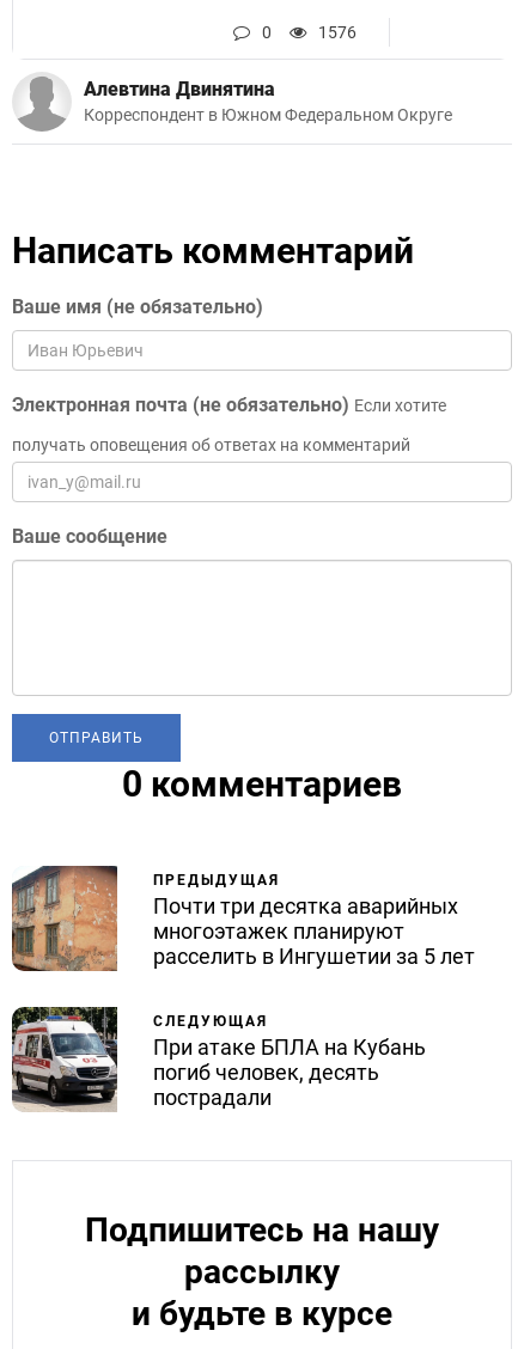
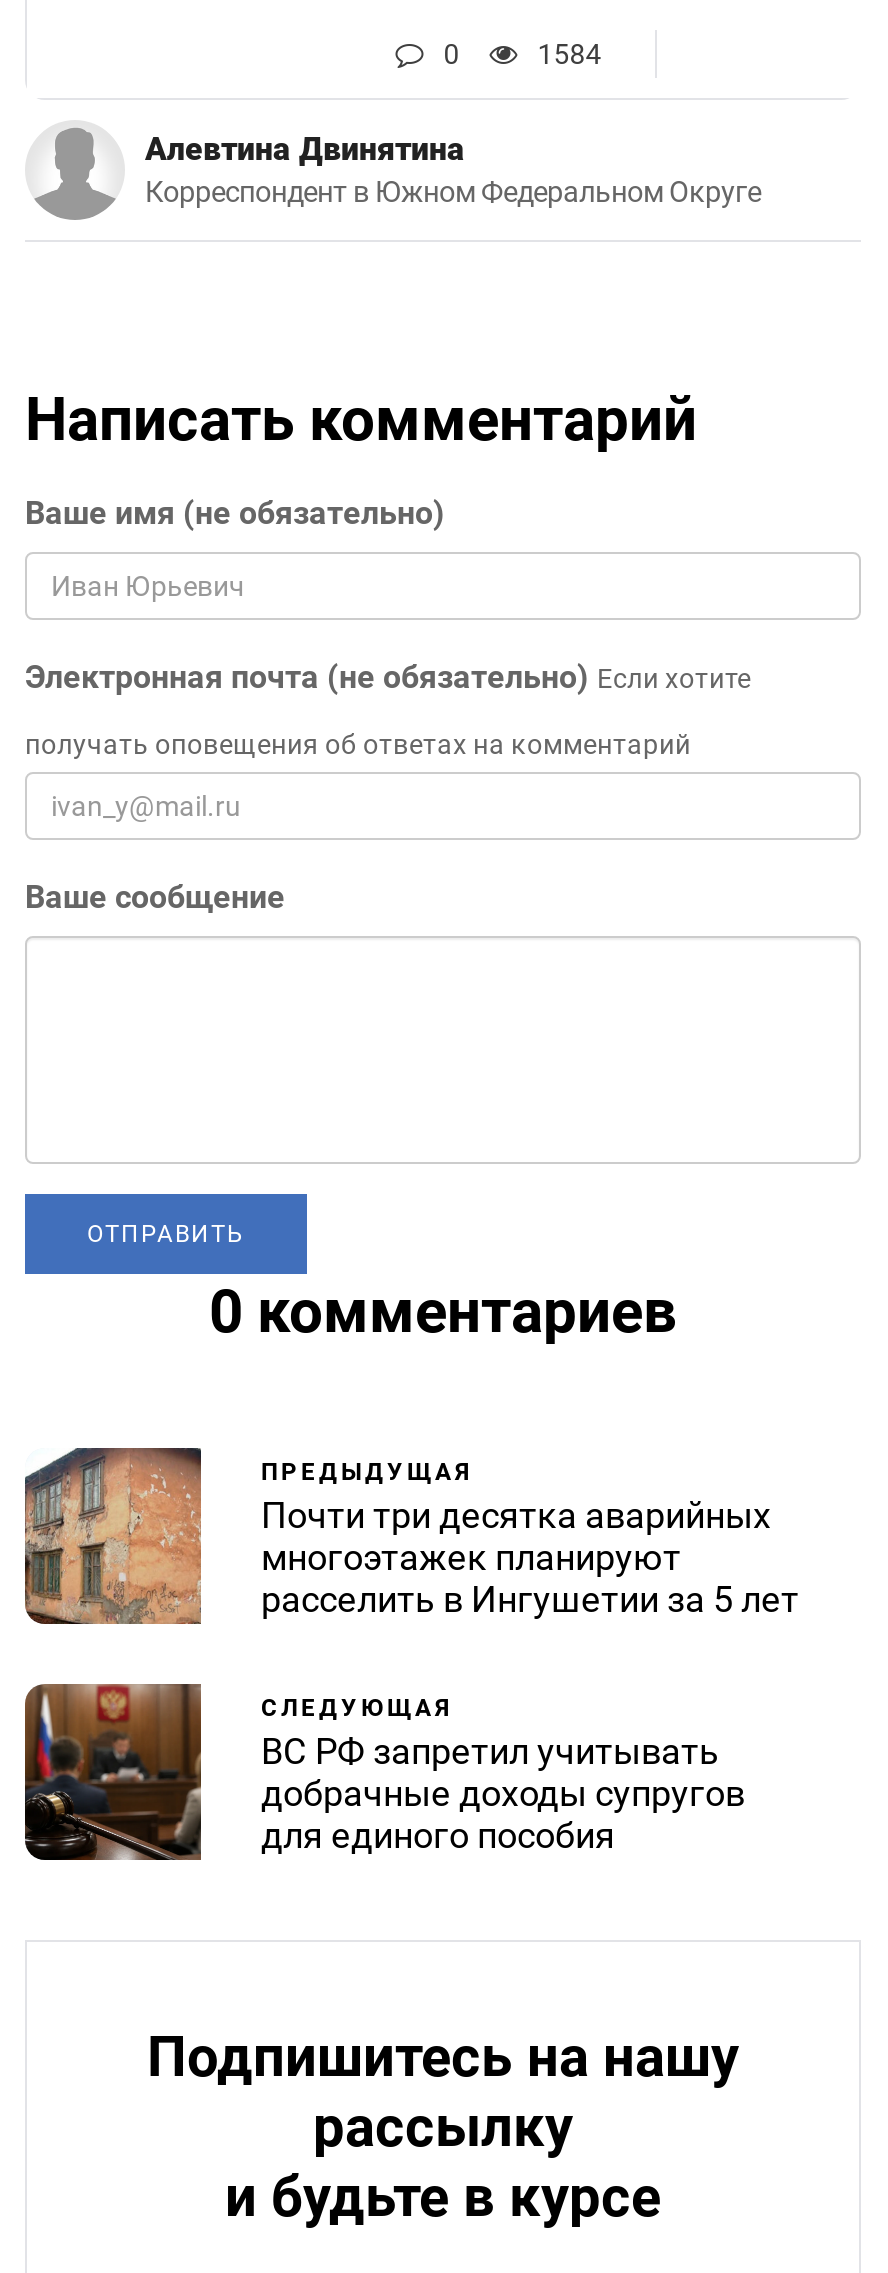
- 1576
+ 1584

- [image]
- При атаке БПЛА на Кубань
- погиб человек, десять
- пострадали
+ [image]
+ ВС РФ запретил учитывать
+ добрачные доходы супругов
+ для единого пособия
